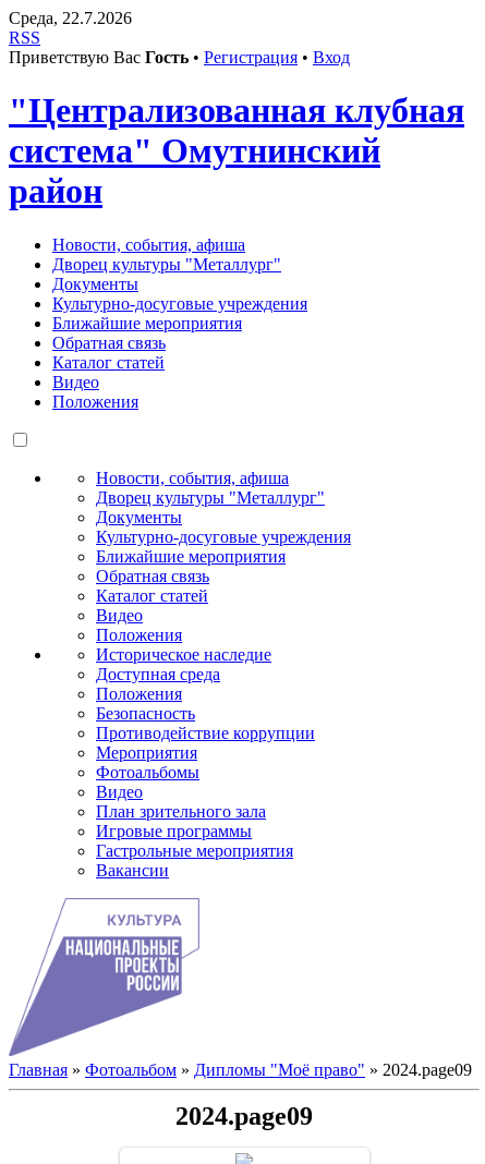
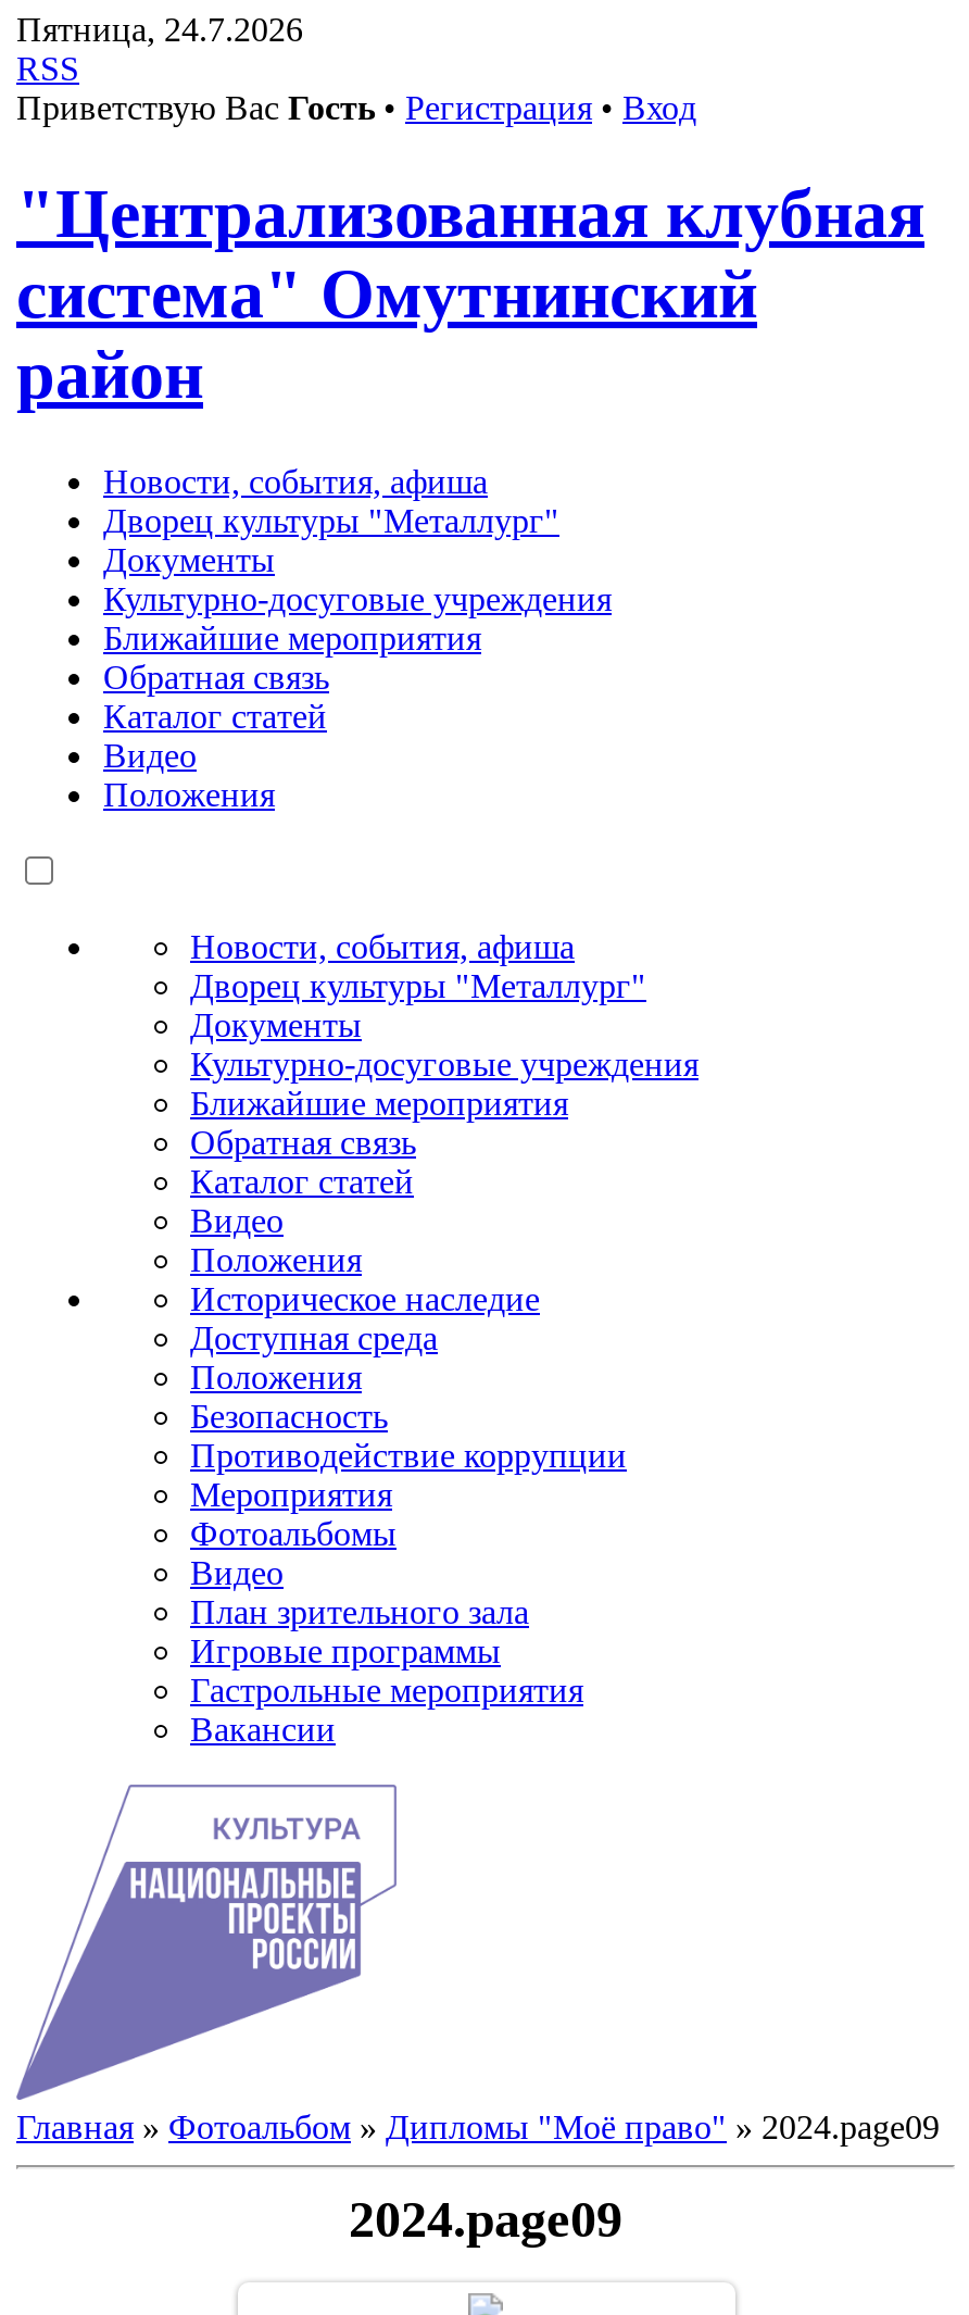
- Среда, 22.7.2026
+ Пятница, 24.7.2026
